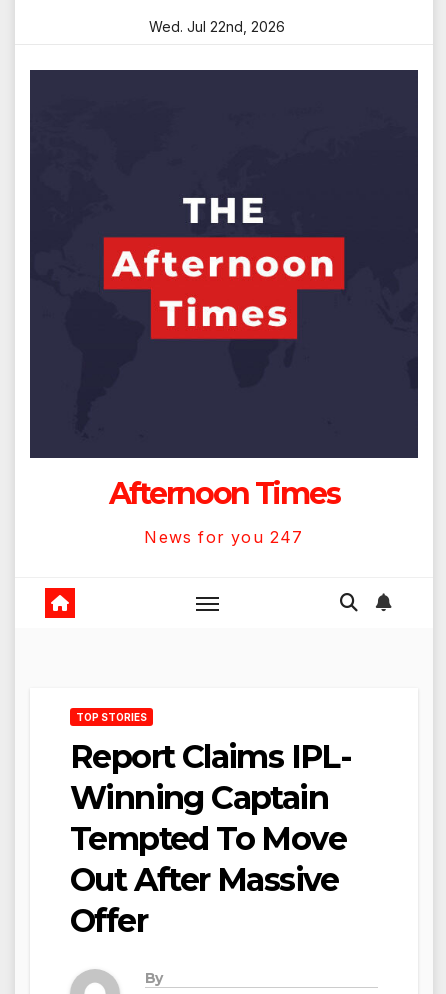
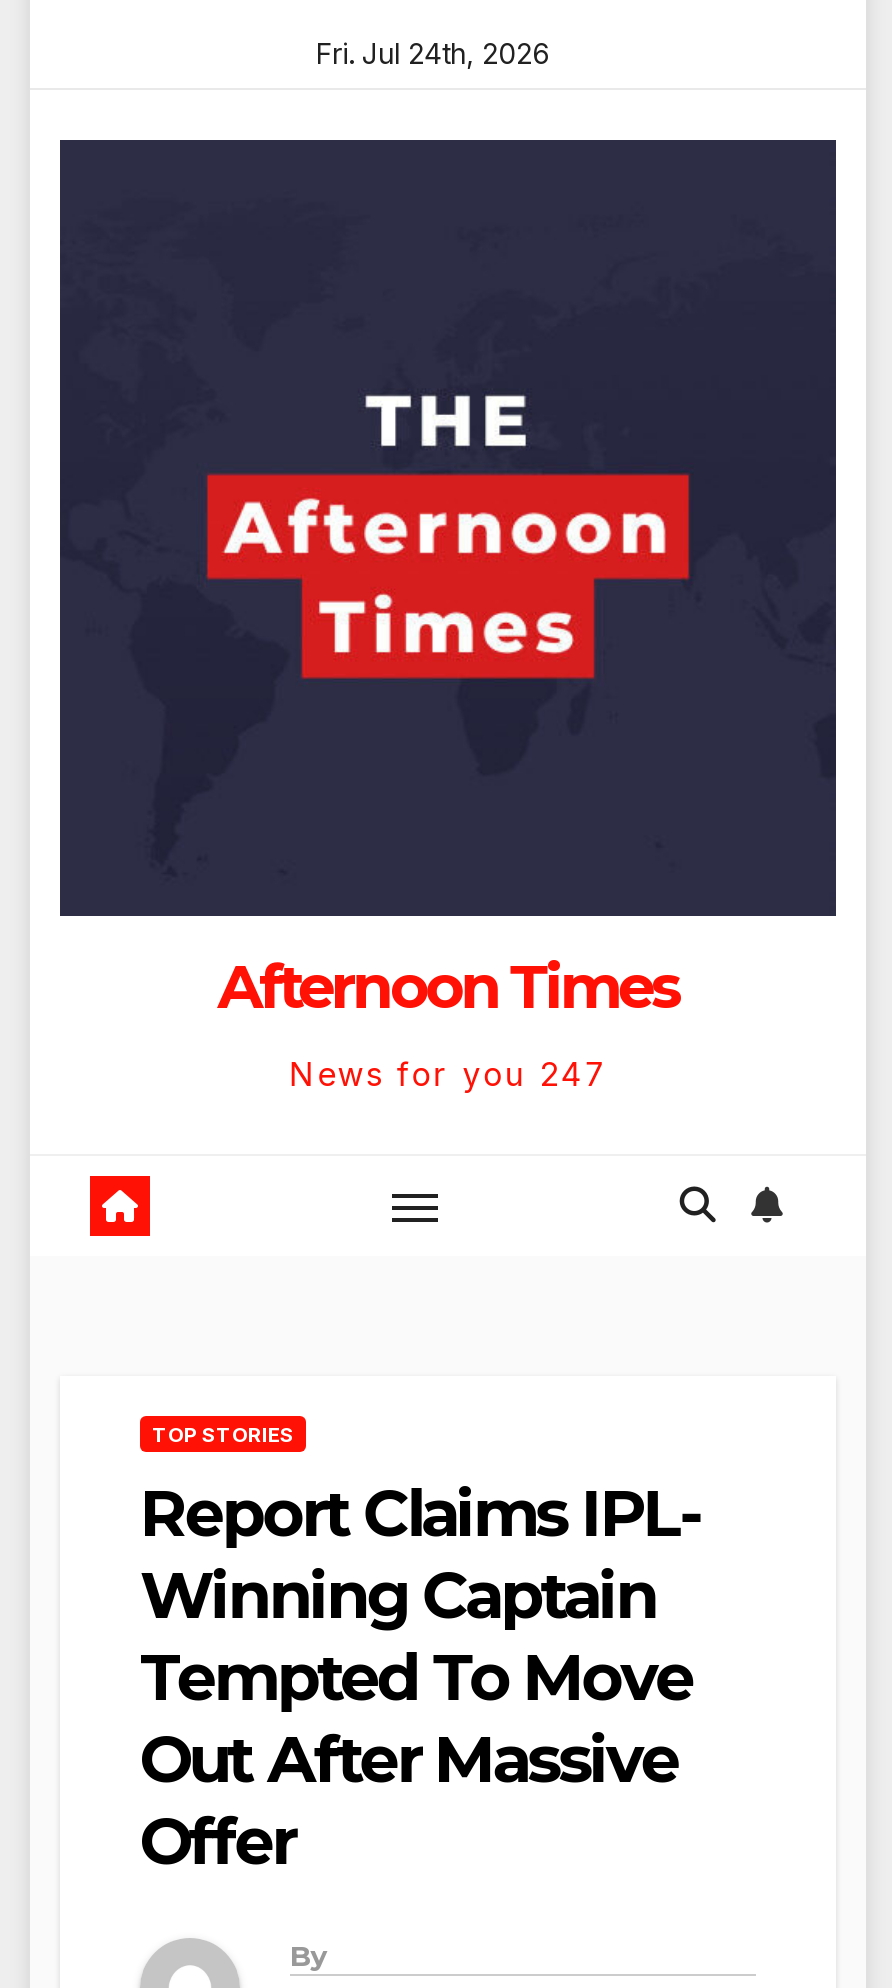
- Wed. Jul 22nd, 2026
+ Fri. Jul 24th, 2026
